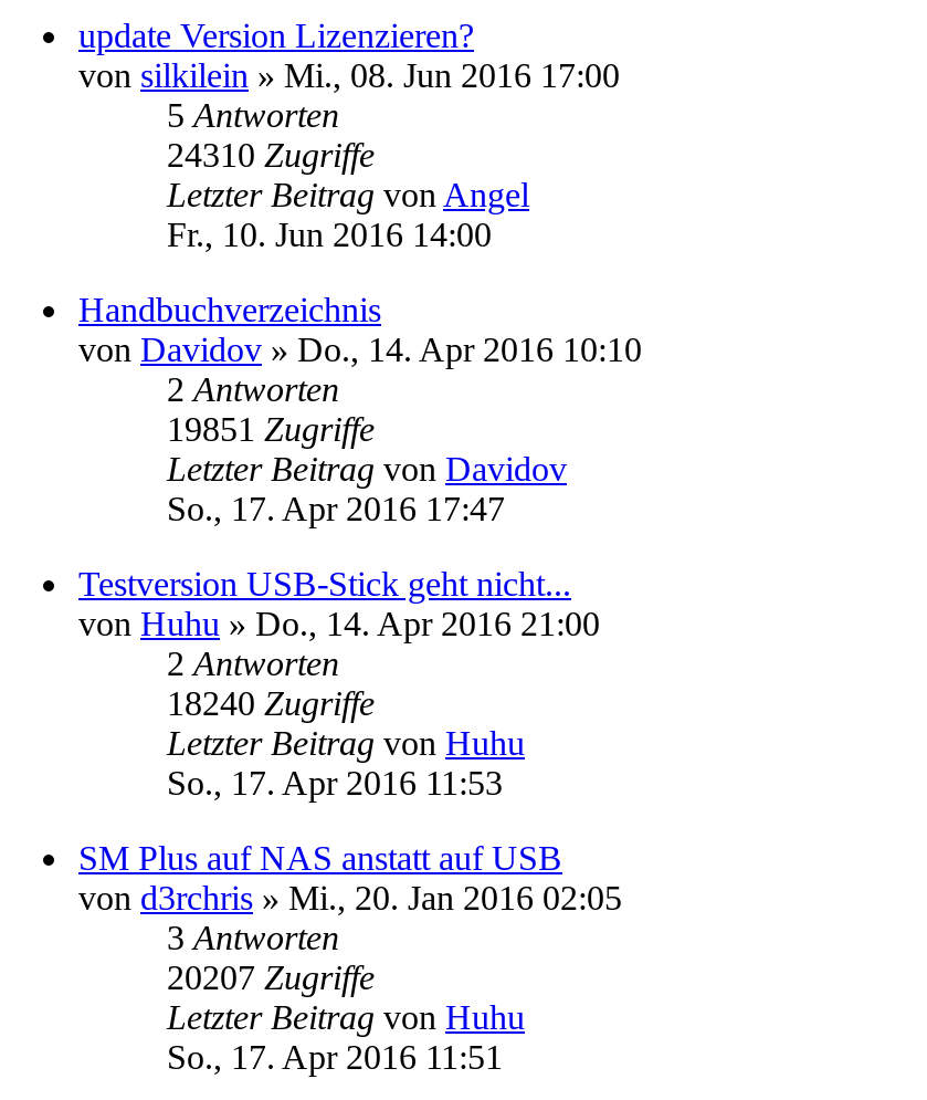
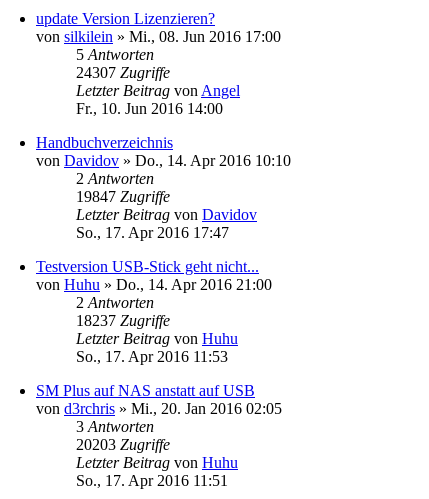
- 24310 Zugriffe
+ 24307 Zugriffe

- 19851 Zugriffe
+ 19847 Zugriffe

- 18240 Zugriffe
+ 18237 Zugriffe

- 20207 Zugriffe
+ 20203 Zugriffe
